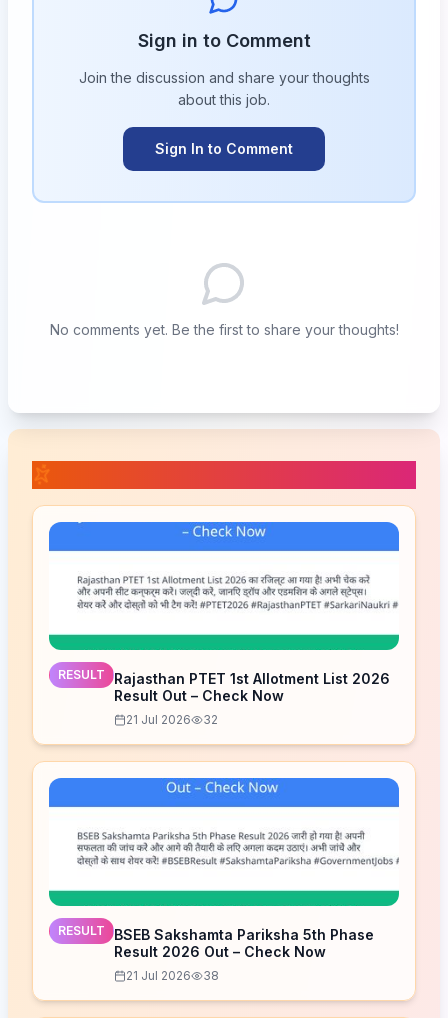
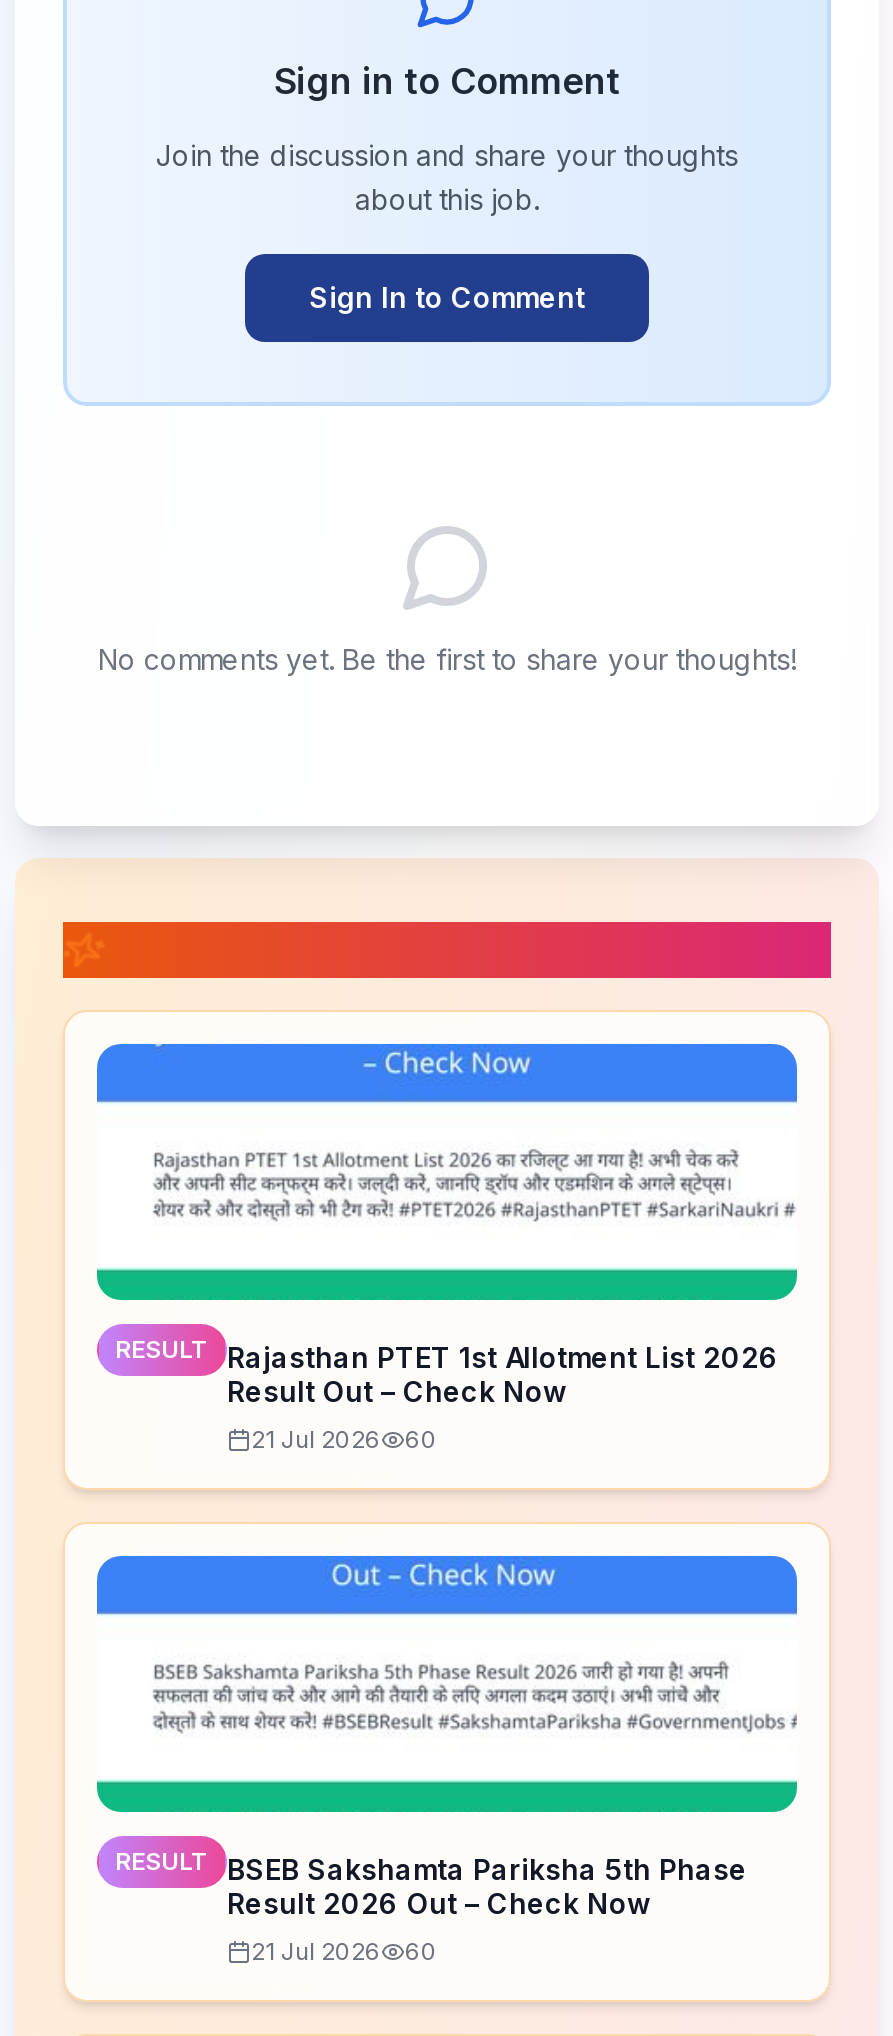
- 21 Jul 2026 32
+ 21 Jul 2026 60

- 21 Jul 2026 38
+ 21 Jul 2026 60
